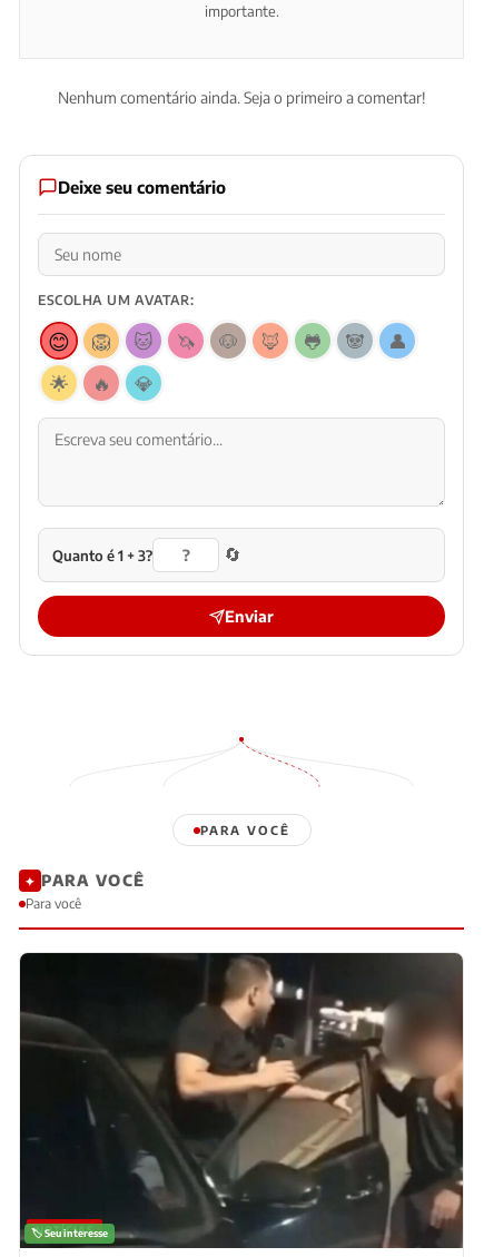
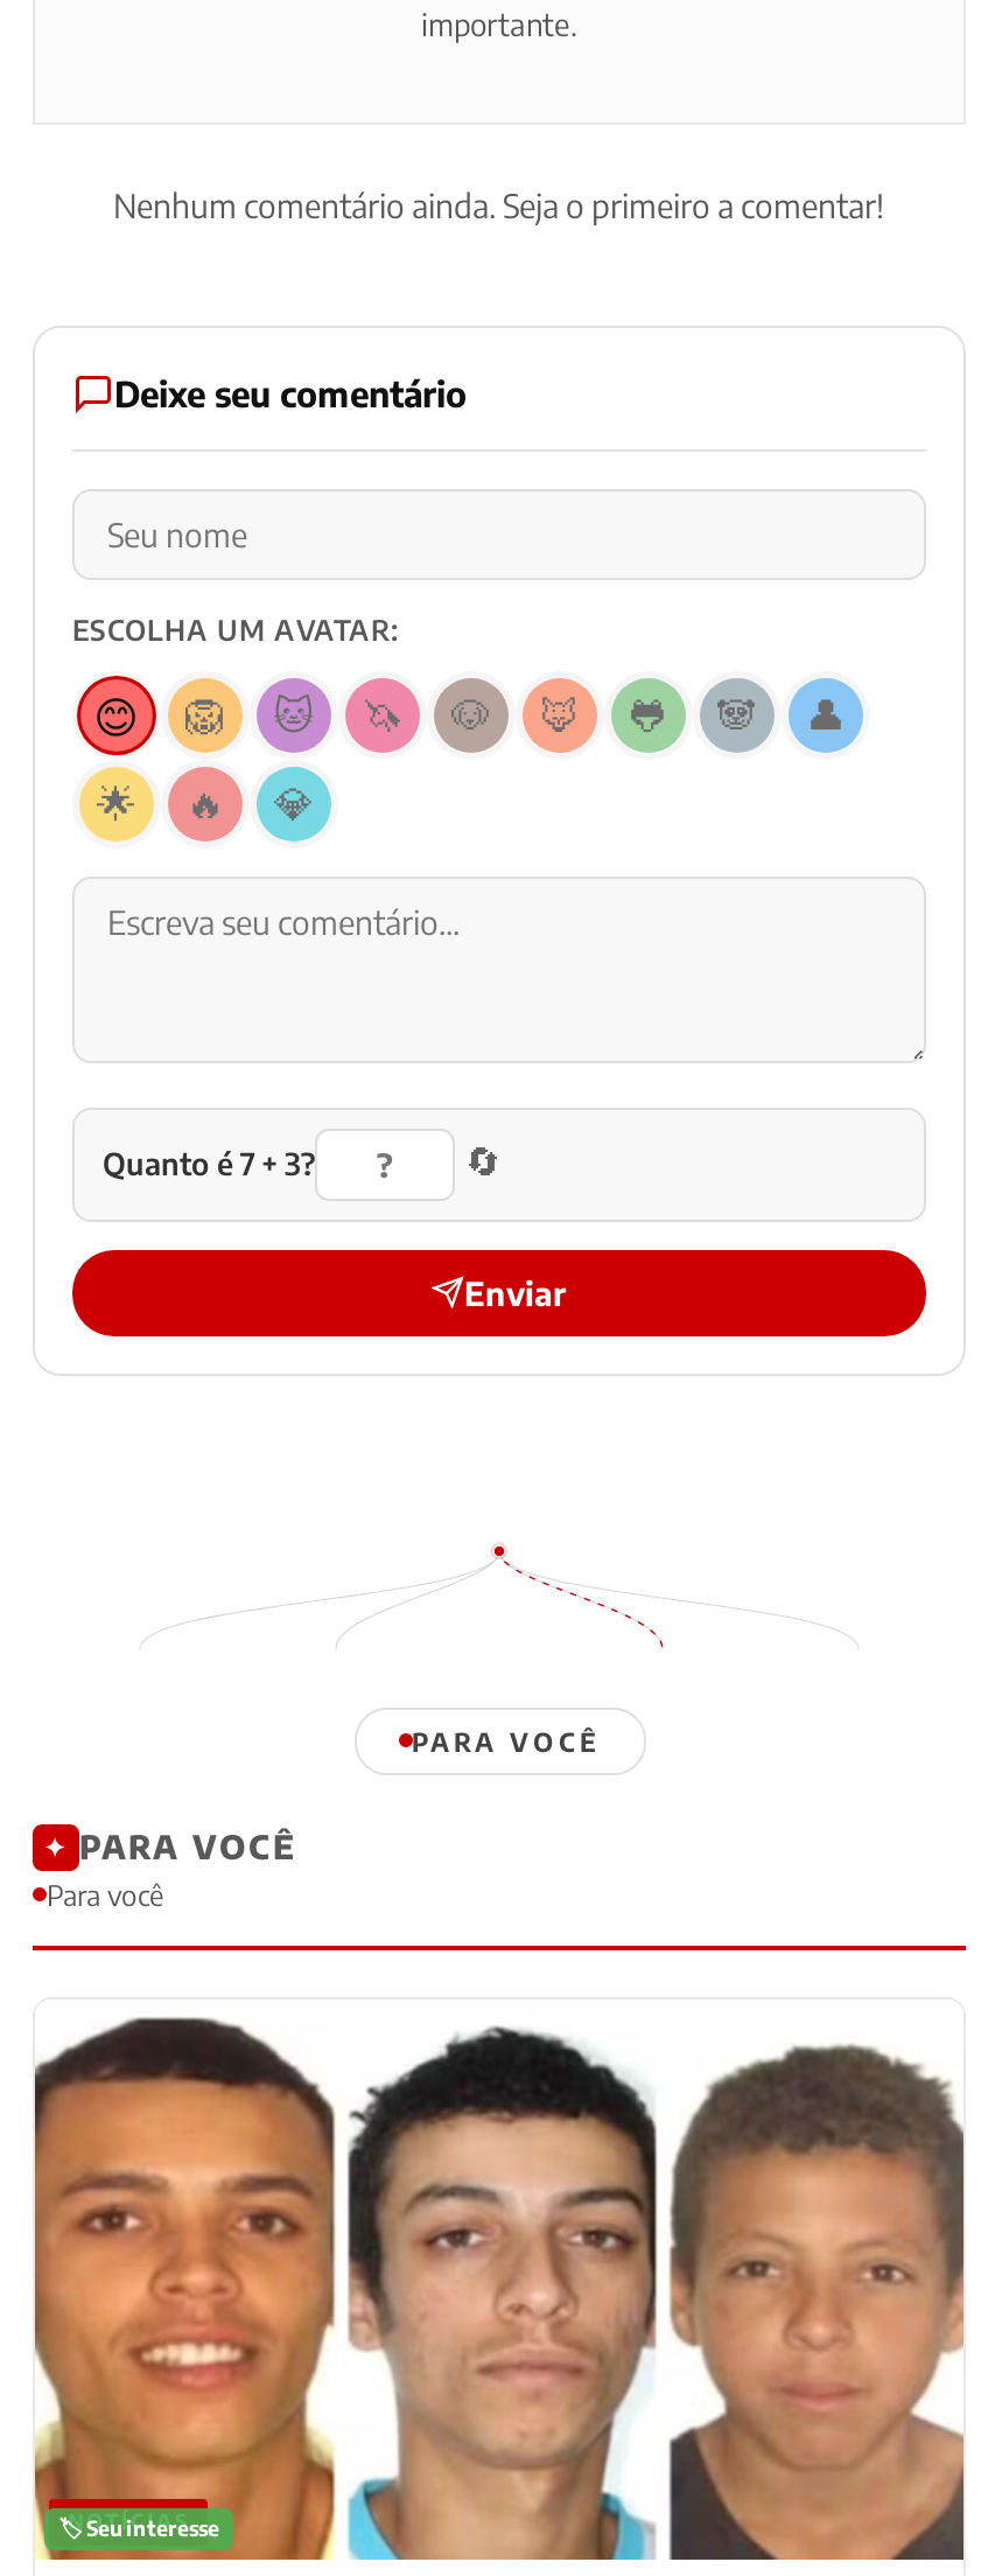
- Quanto é 1 + 3?
+ Quanto é 7 + 3?

- [image]
+ [image]
